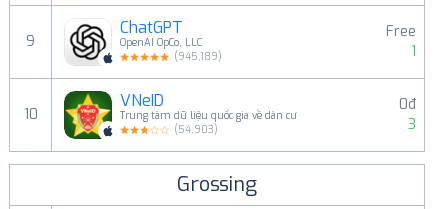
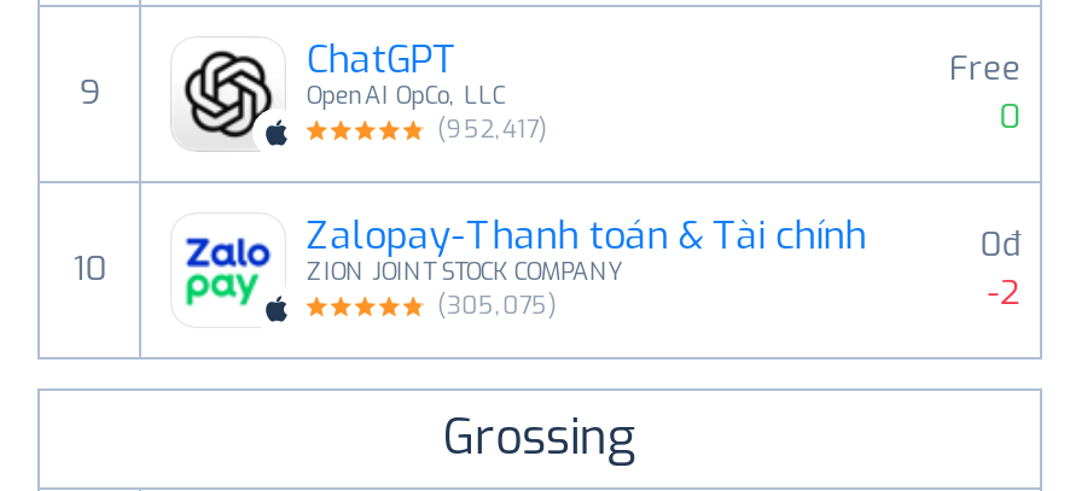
- 1
+ 0

- (945,189)
+ (952,417)

- [image]
- VNeID
- Trung tâm dữ liệu quốc gia về dân cư
- (54,903)
+ [image]
+ Zalopay-Thanh toán & Tài chính
+ ZION JOINT STOCK COMPANY
+ (305,075)

- 3
+ -2
